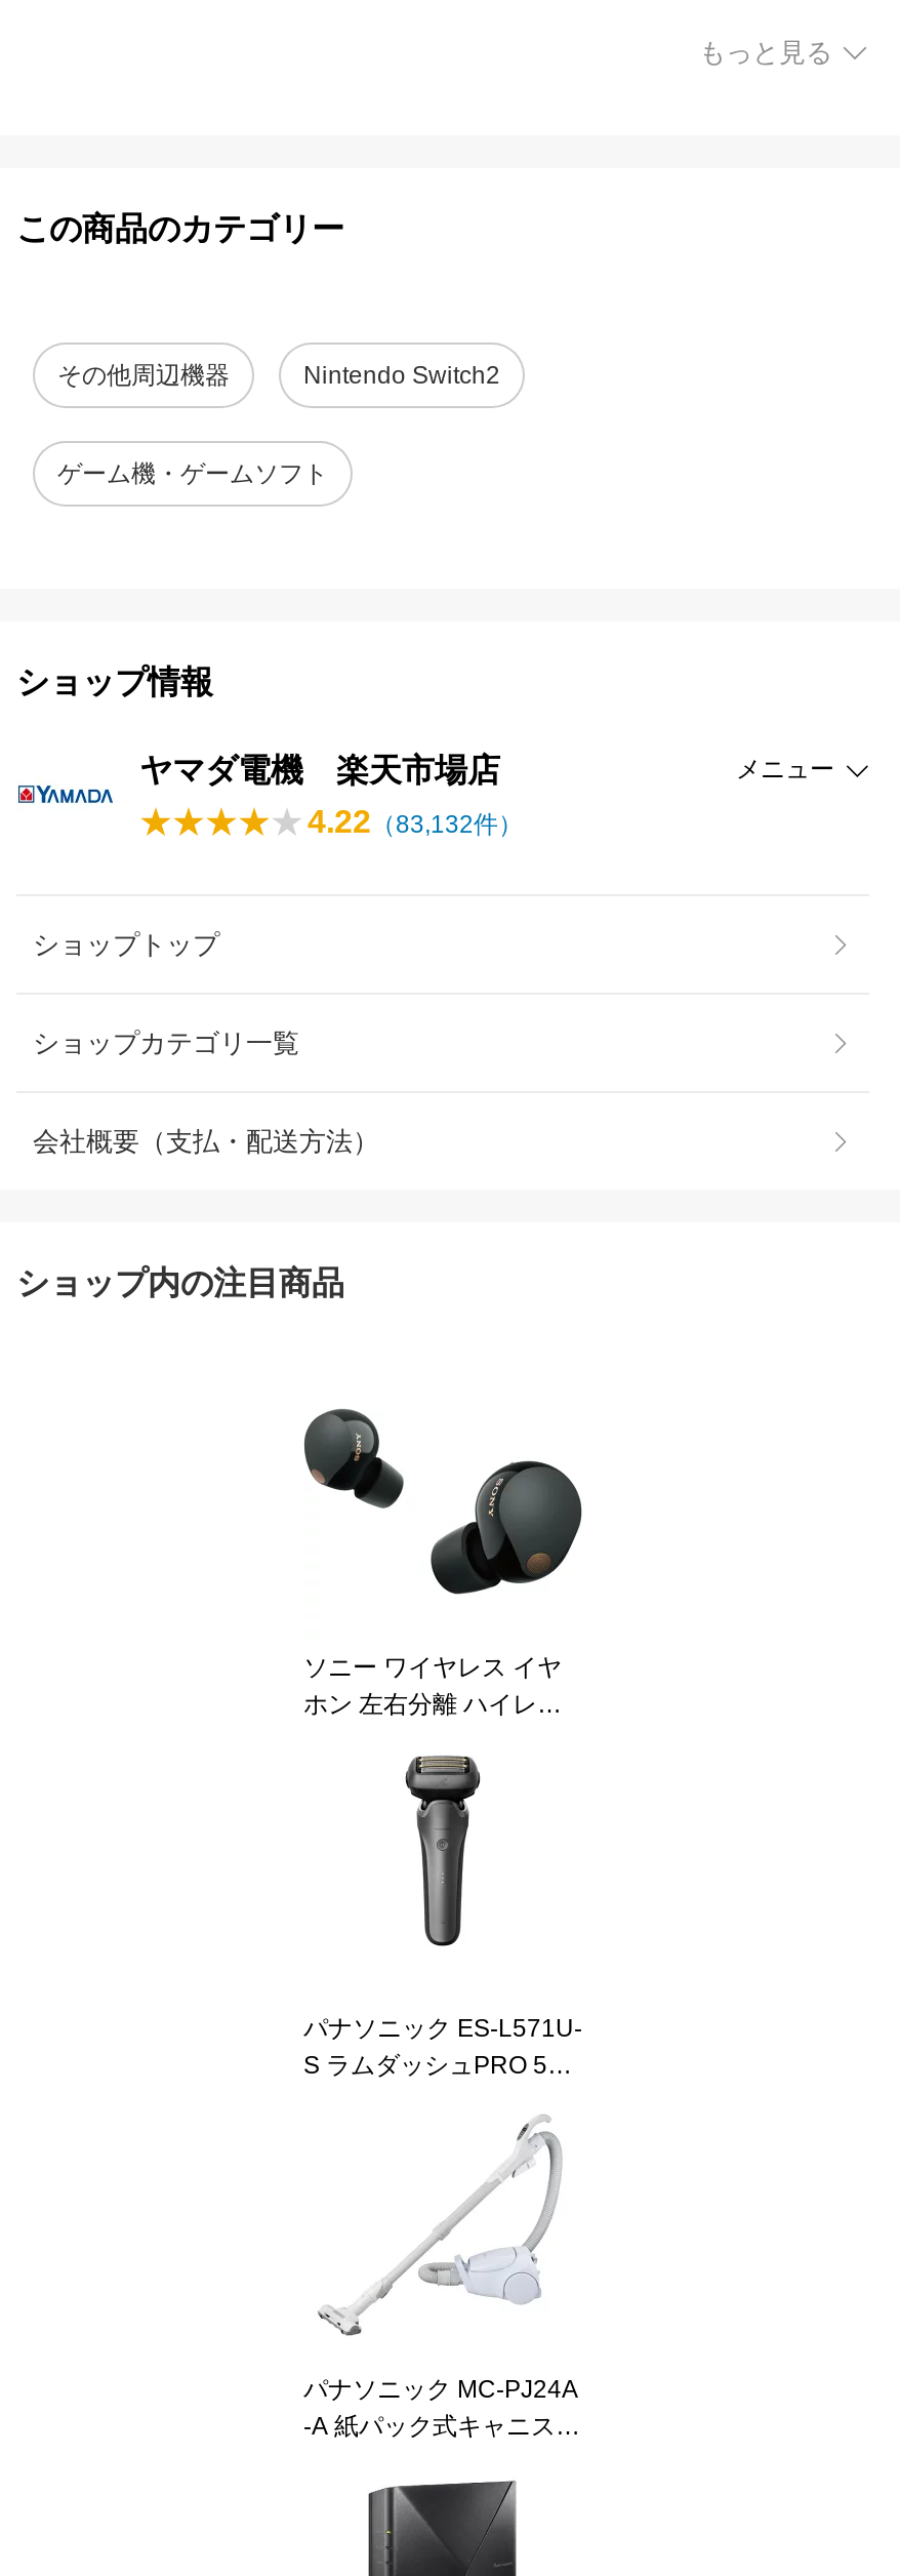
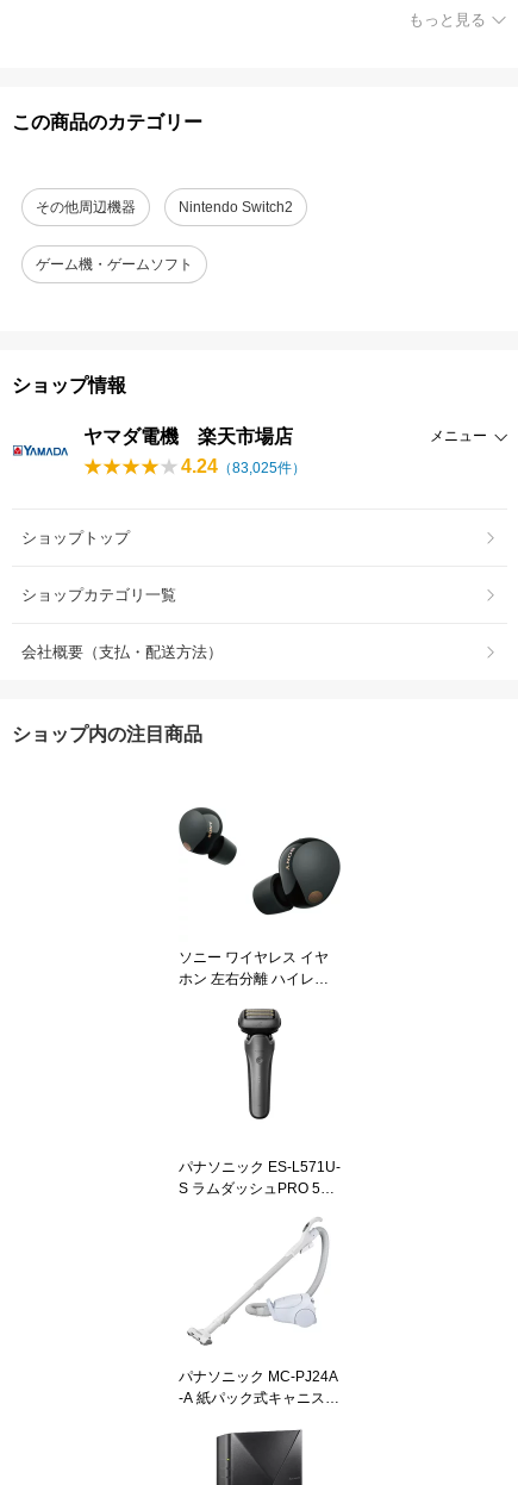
- 4.22（83,132件）
+ 4.24（83,025件）
